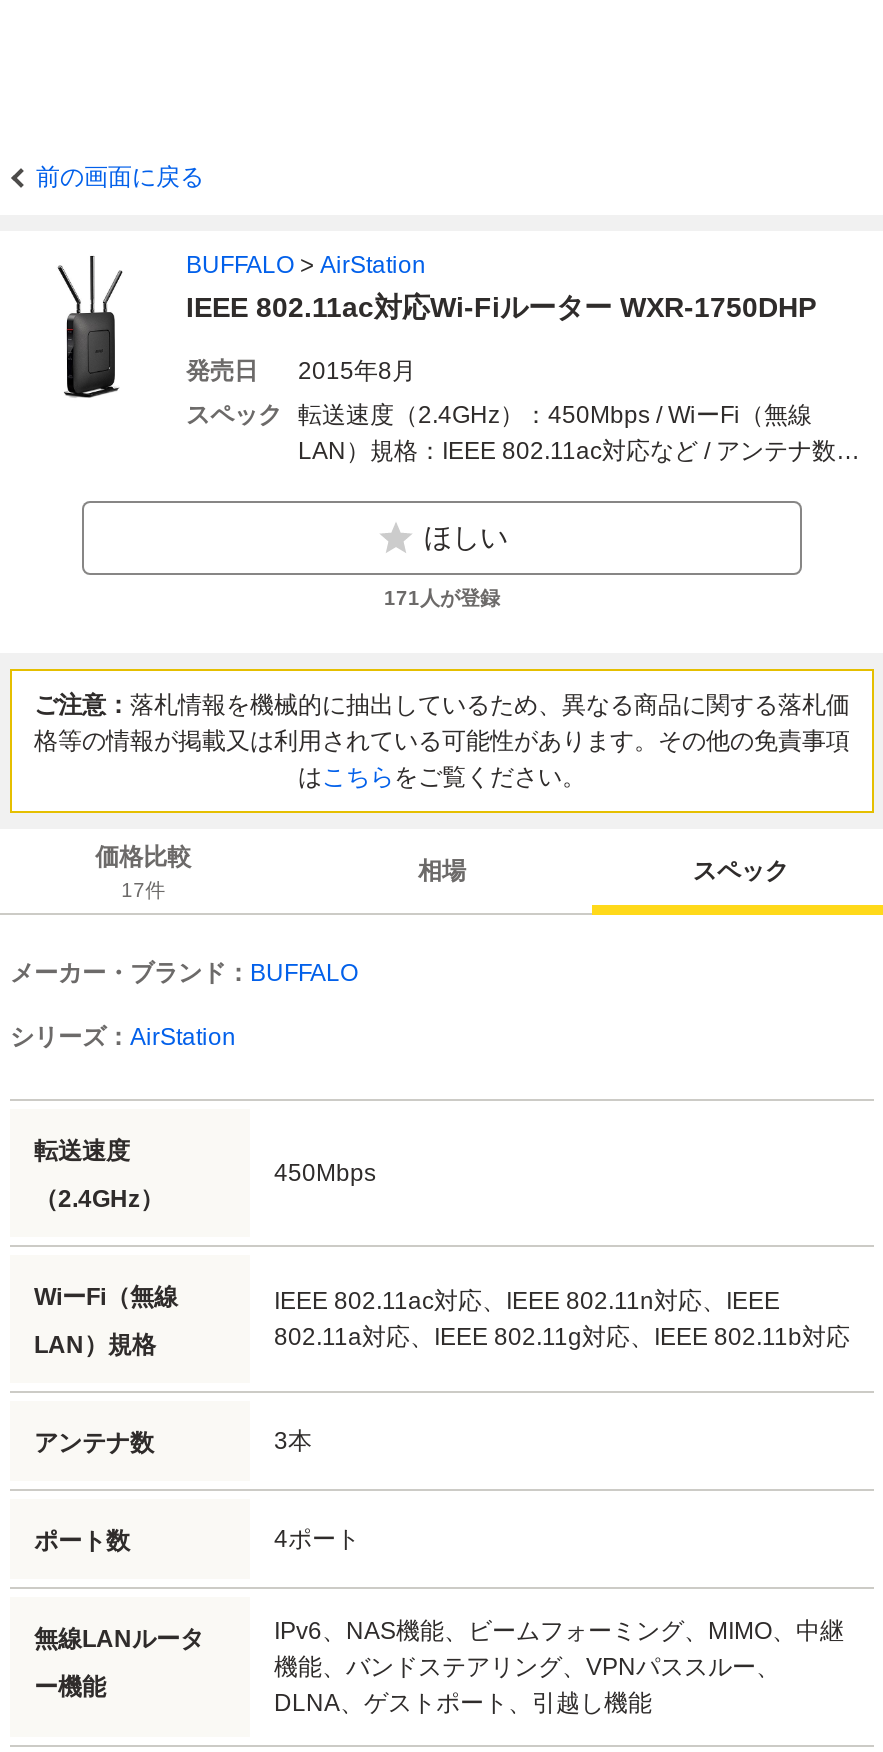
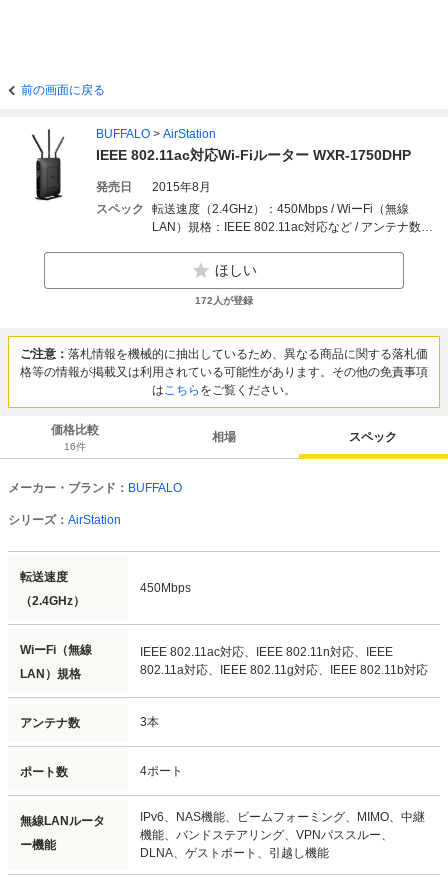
- 171人が登録
+ 172人が登録

- 17件
+ 16件
